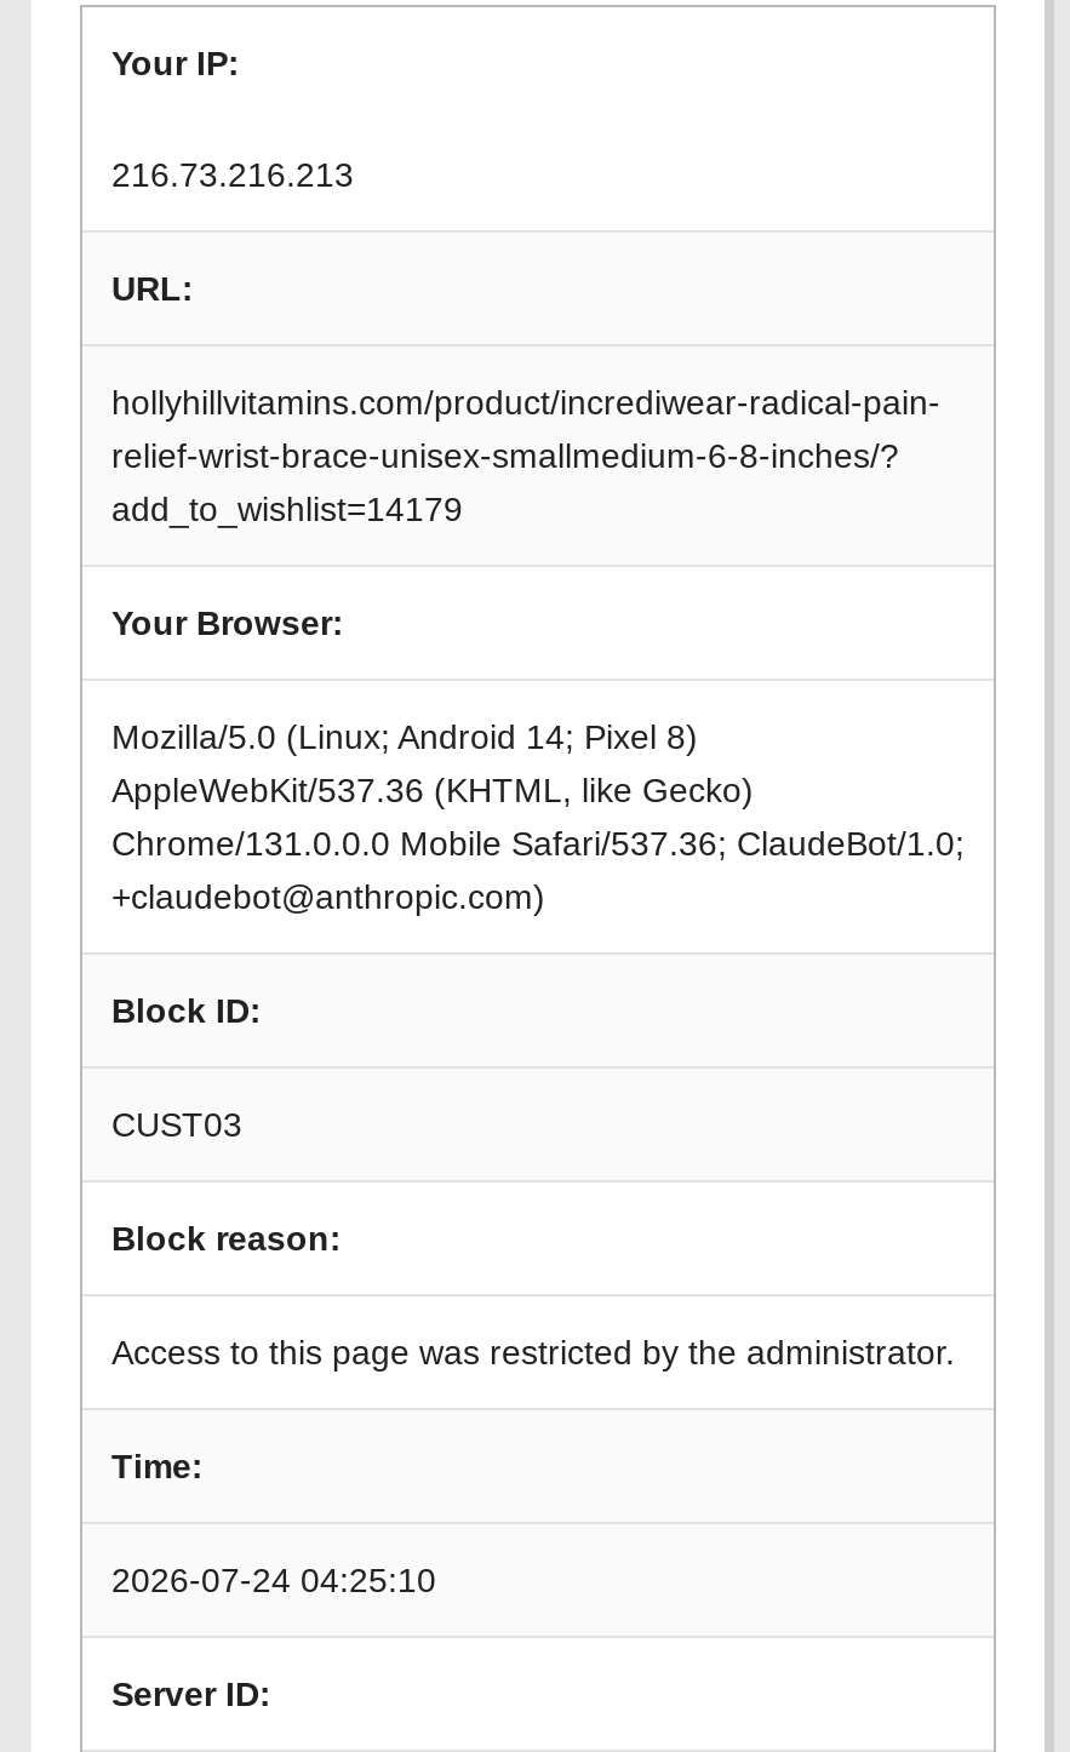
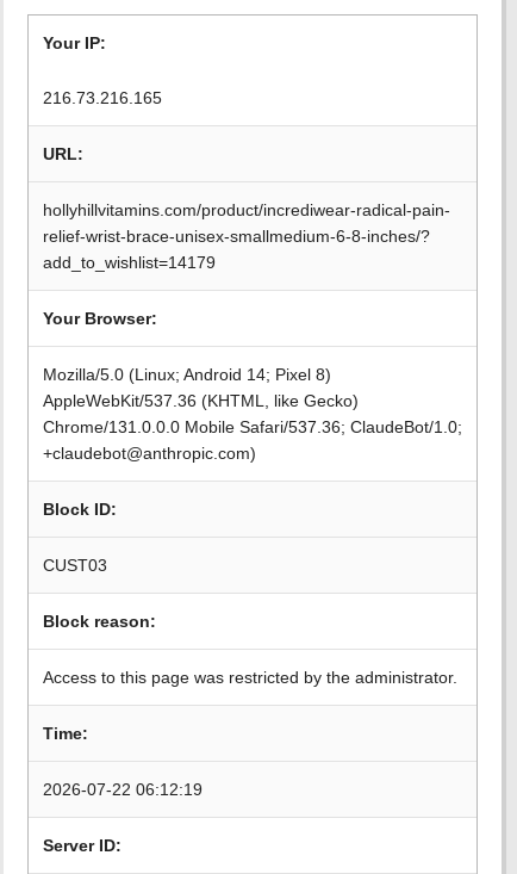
- 216.73.216.213
+ 216.73.216.165

- 2026-07-24 04:25:10
+ 2026-07-22 06:12:19
